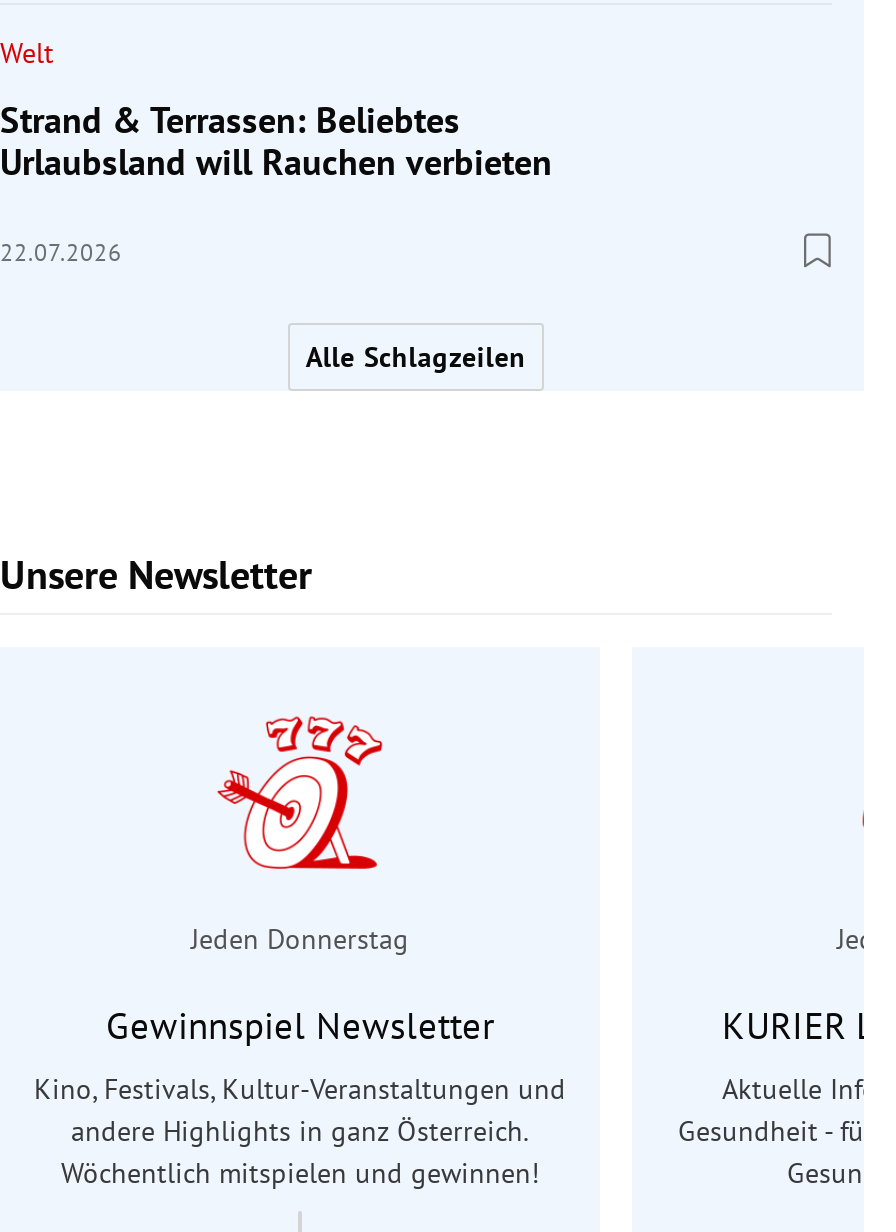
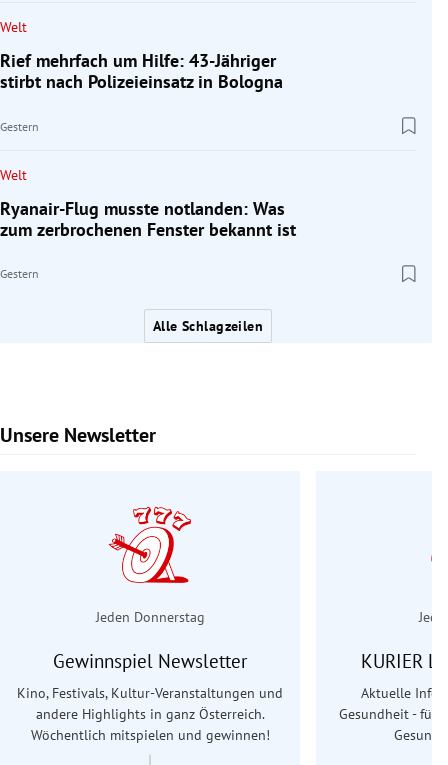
- Strand & Terrassen: Beliebtes
- Urlaubsland will Rauchen verbieten
- 22.07.2026
+ Rief mehrfach um Hilfe: 43-Jähriger
+ stirbt nach Polizeieinsatz in Bologna
+ Gestern
+ Welt
+ Ryanair-Flug musste notlanden: Was
+ zum zerbrochenen Fenster bekannt ist
+ Gestern
